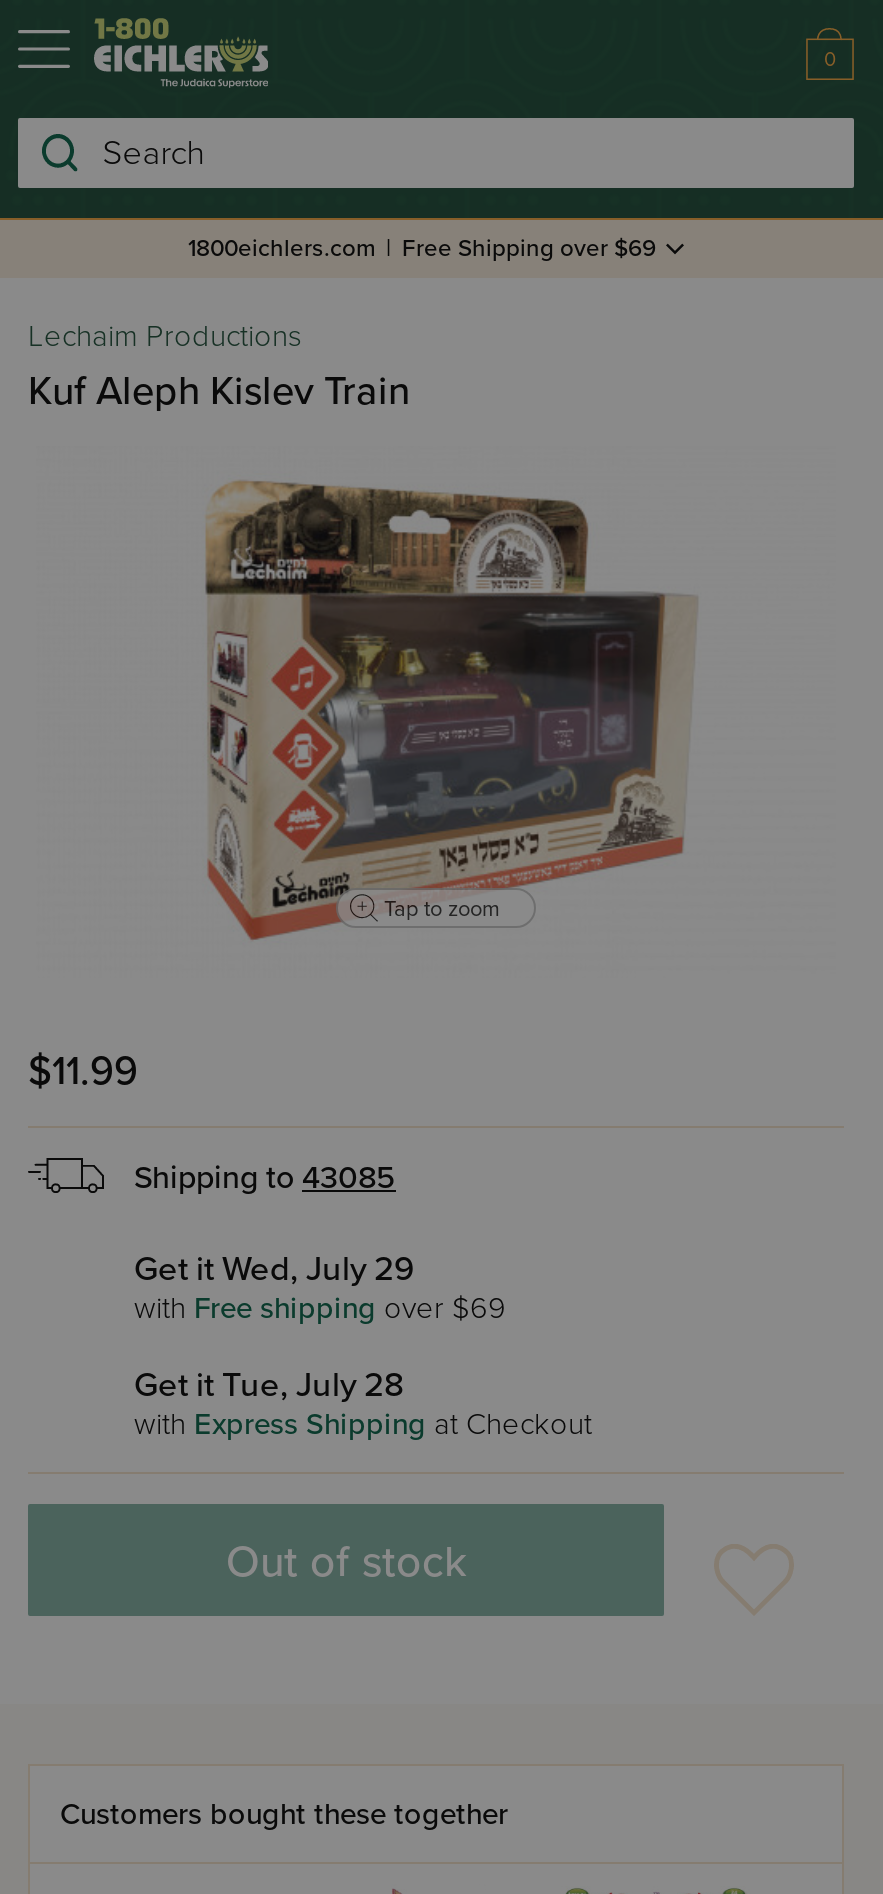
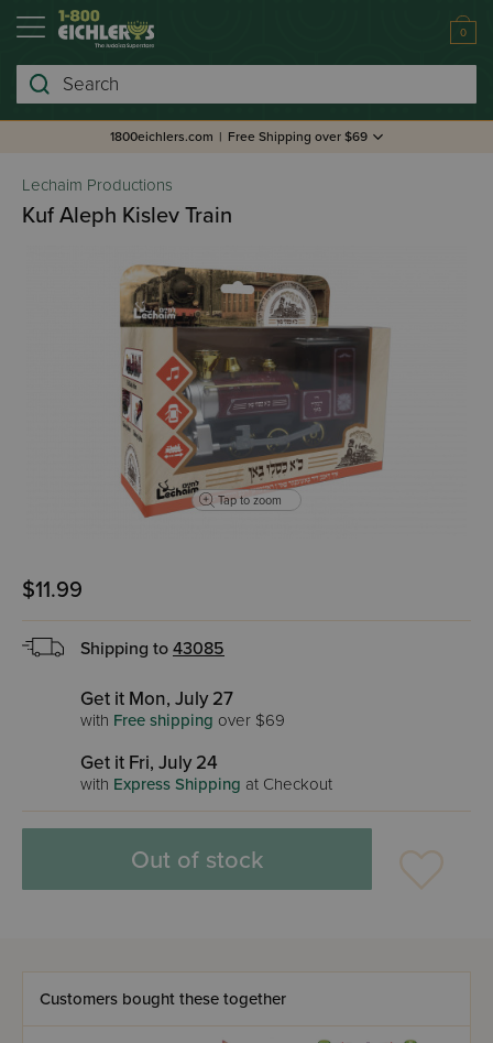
- Get it Wed, July 29
+ Get it Mon, July 27

- Get it Tue, July 28
+ Get it Fri, July 24
